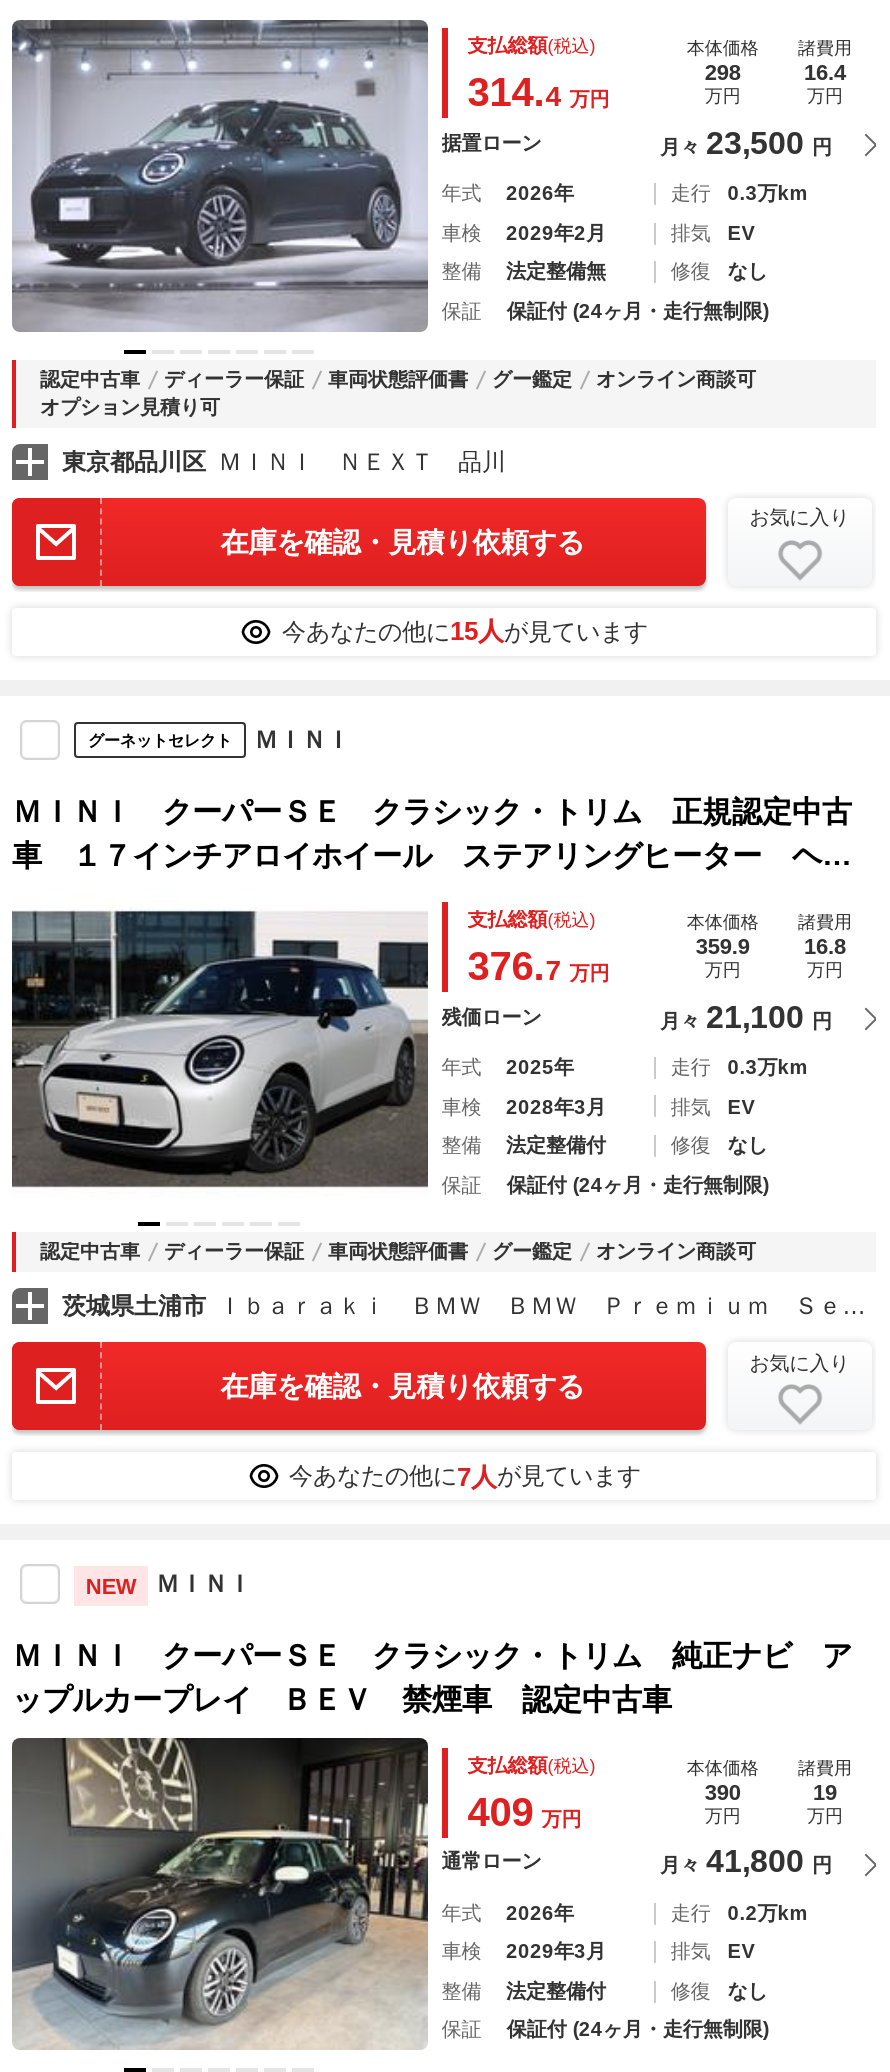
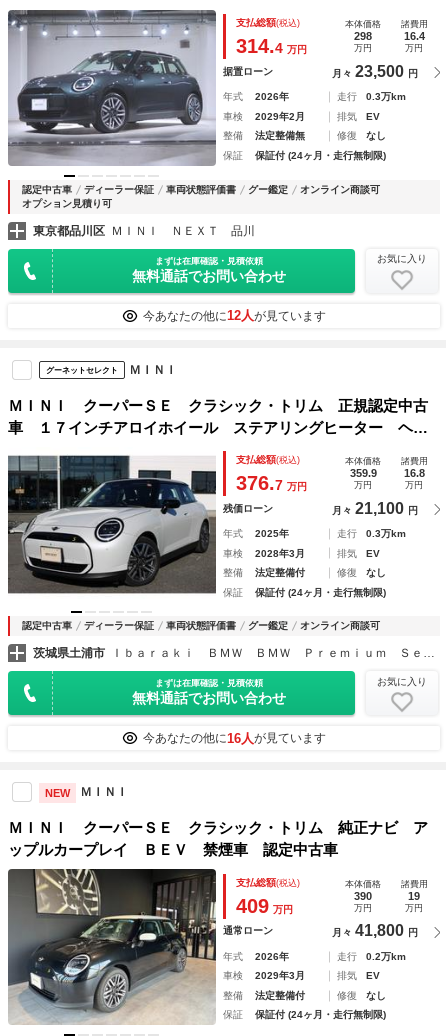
- 在庫を確認・見積り依頼する
+ まずは在庫確認・見積依頼
+ 無料通話でお問い合わせ

- 今あなたの他に15人が見ています
+ 今あなたの他に12人が見ています

- 在庫を確認・見積り依頼する
+ まずは在庫確認・見積依頼
+ 無料通話でお問い合わせ

- 今あなたの他に7人が見ています
+ 今あなたの他に16人が見ています
